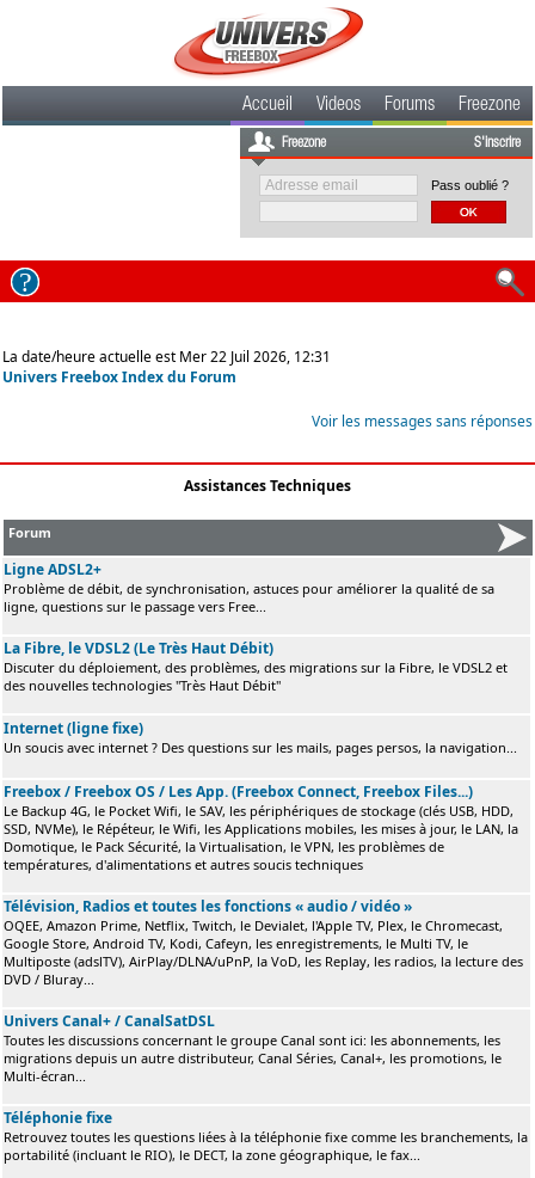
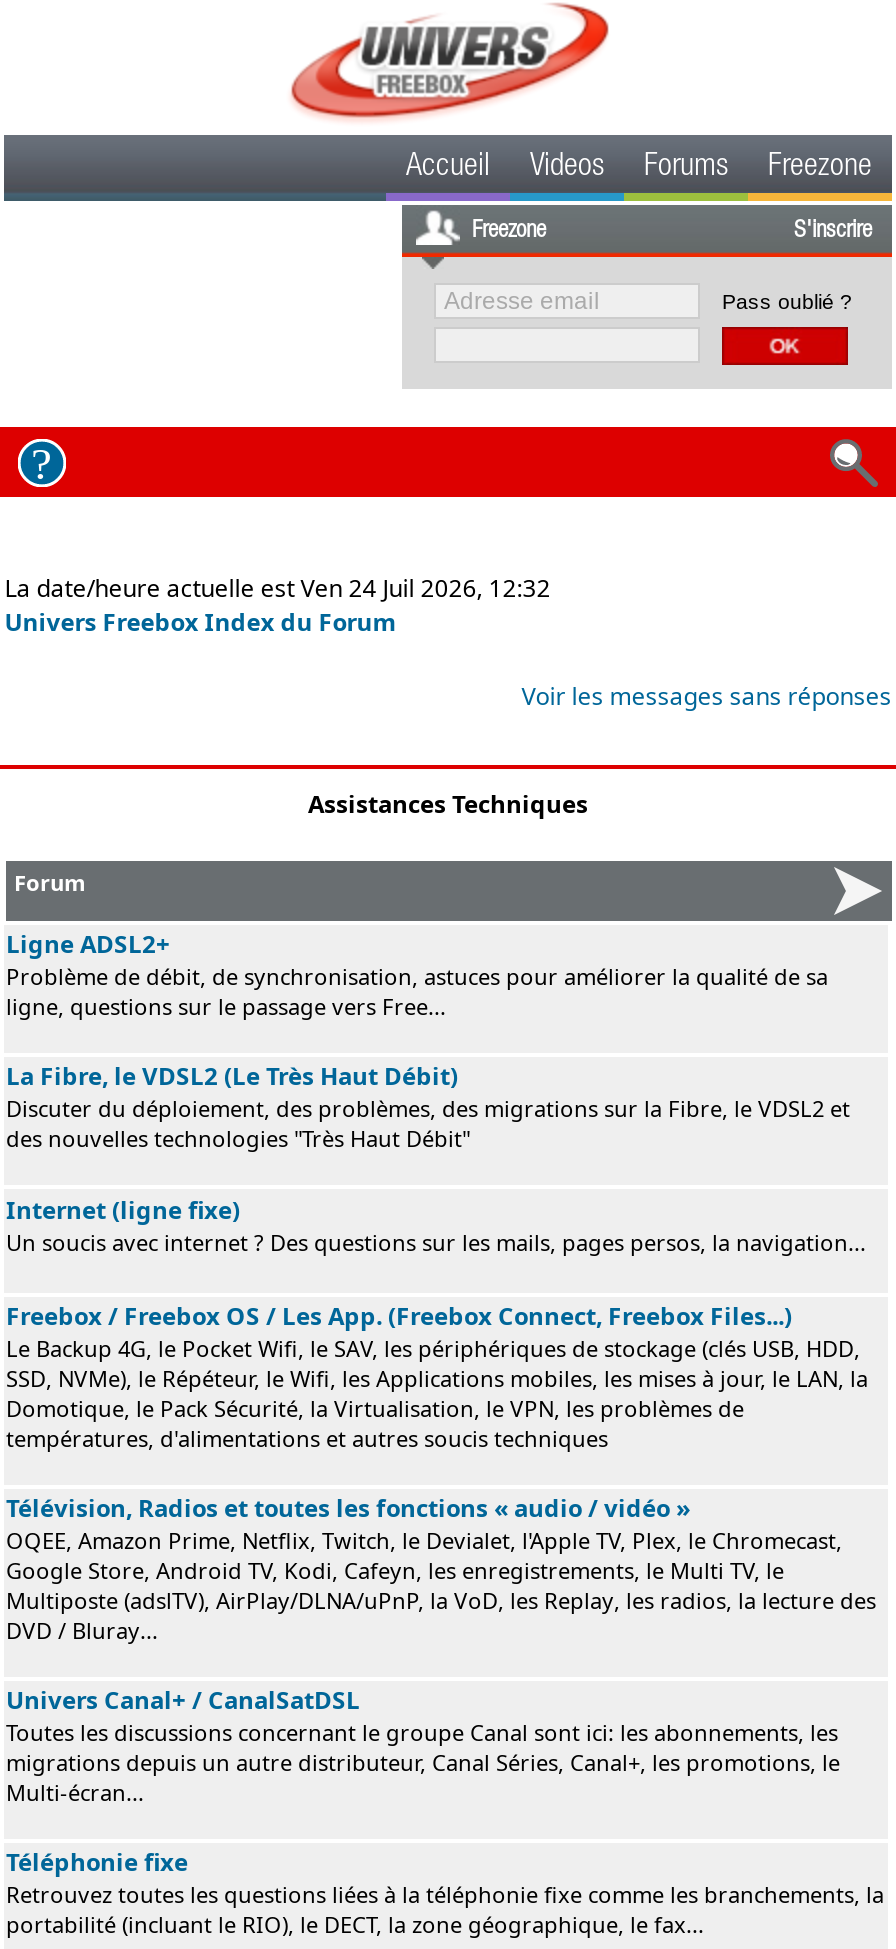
- La date/heure actuelle est Mer 22 Juil 2026, 12:31
+ La date/heure actuelle est Ven 24 Juil 2026, 12:32
